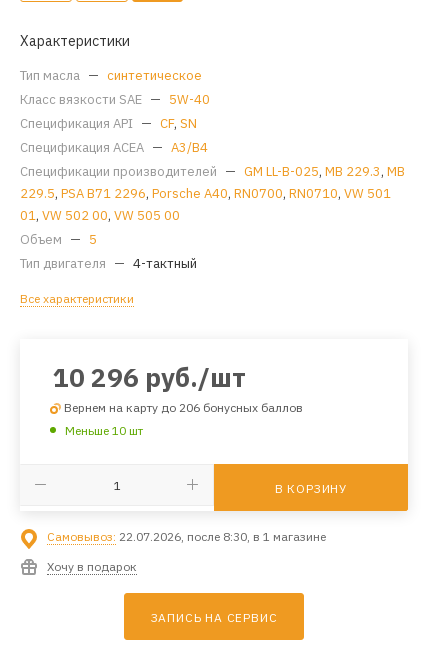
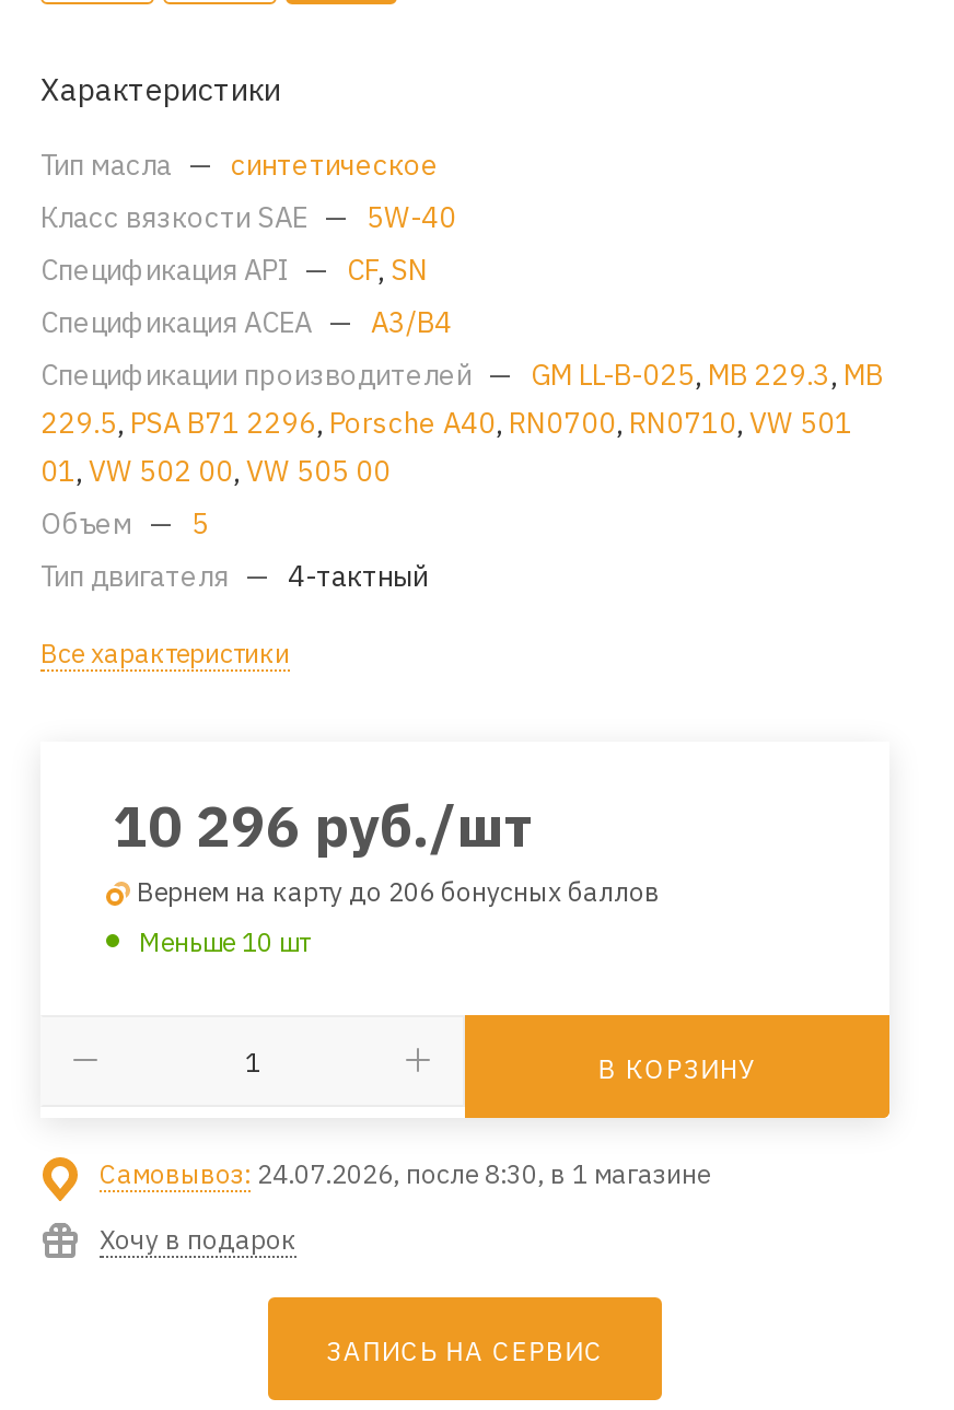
- Самовывоз: 22.07.2026, после 8:30, в 1 магазине
+ Самовывоз: 24.07.2026, после 8:30, в 1 магазине
